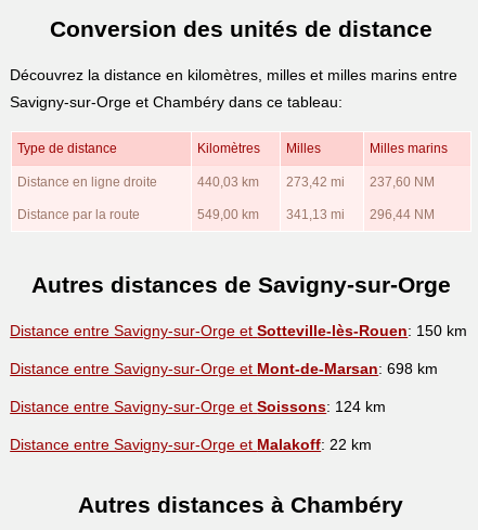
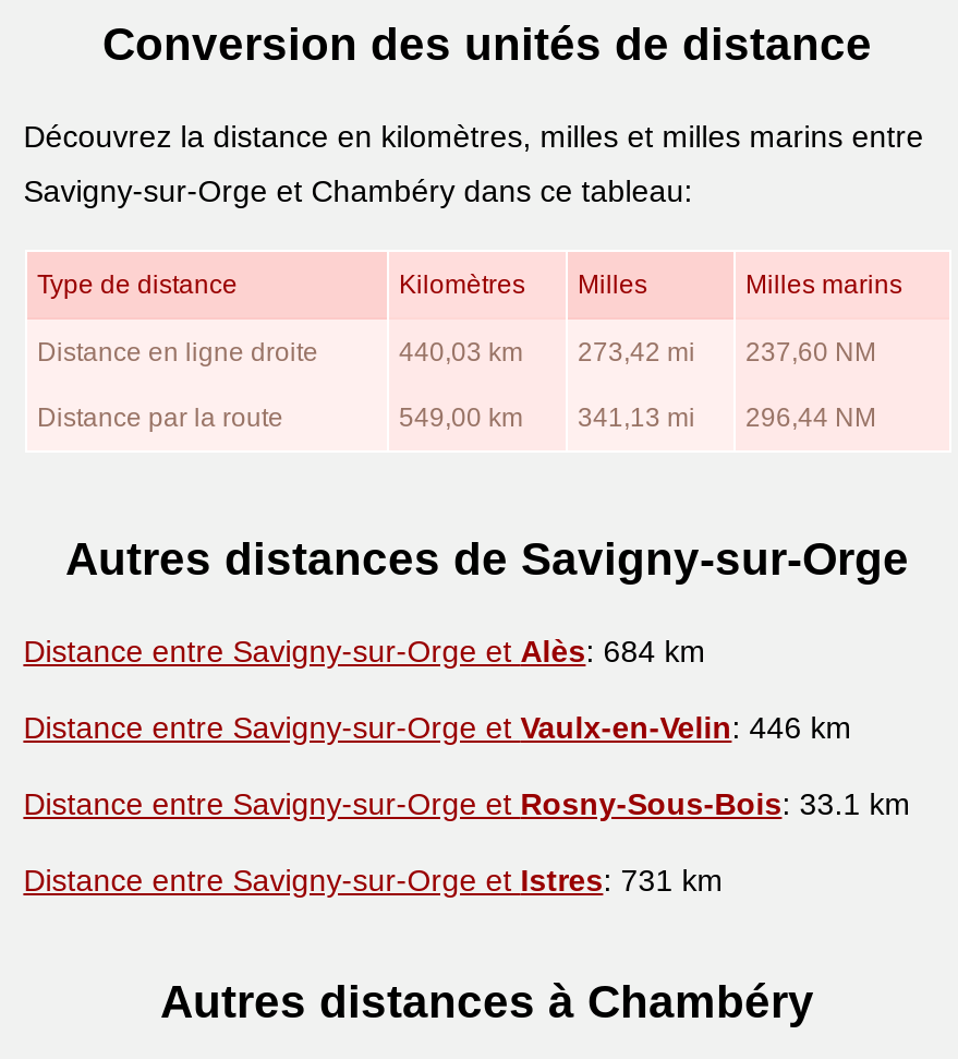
- Distance entre Savigny-sur-Orge et Sotteville-lès-Rouen: 150 km
+ Distance entre Savigny-sur-Orge et Alès: 684 km

- Distance entre Savigny-sur-Orge et Mont-de-Marsan: 698 km
+ Distance entre Savigny-sur-Orge et Vaulx-en-Velin: 446 km

- Distance entre Savigny-sur-Orge et Soissons: 124 km
+ Distance entre Savigny-sur-Orge et Rosny-Sous-Bois: 33.1 km

- Distance entre Savigny-sur-Orge et Malakoff: 22 km
+ Distance entre Savigny-sur-Orge et Istres: 731 km
